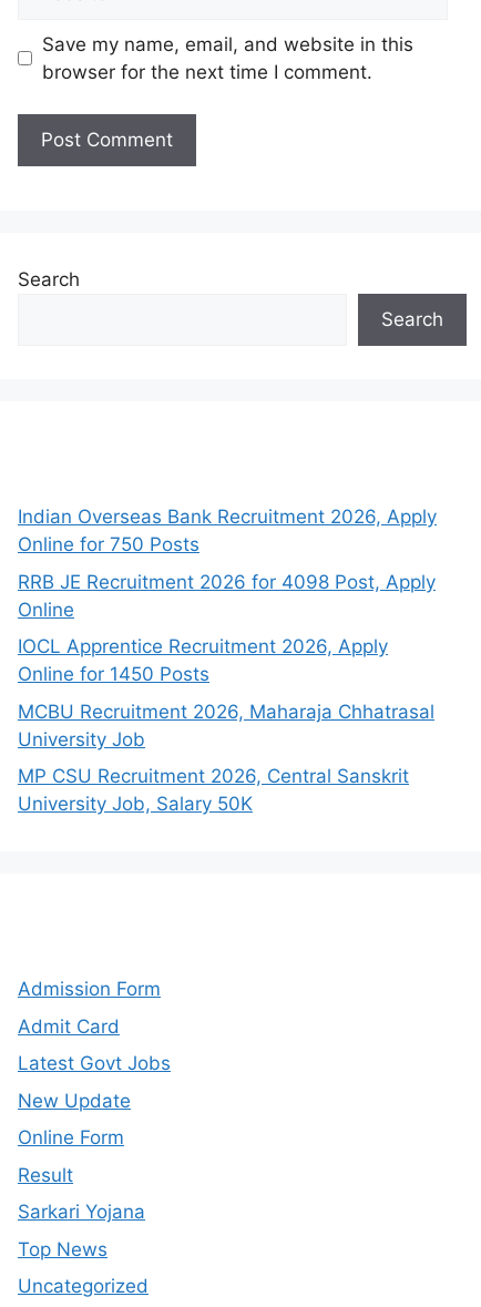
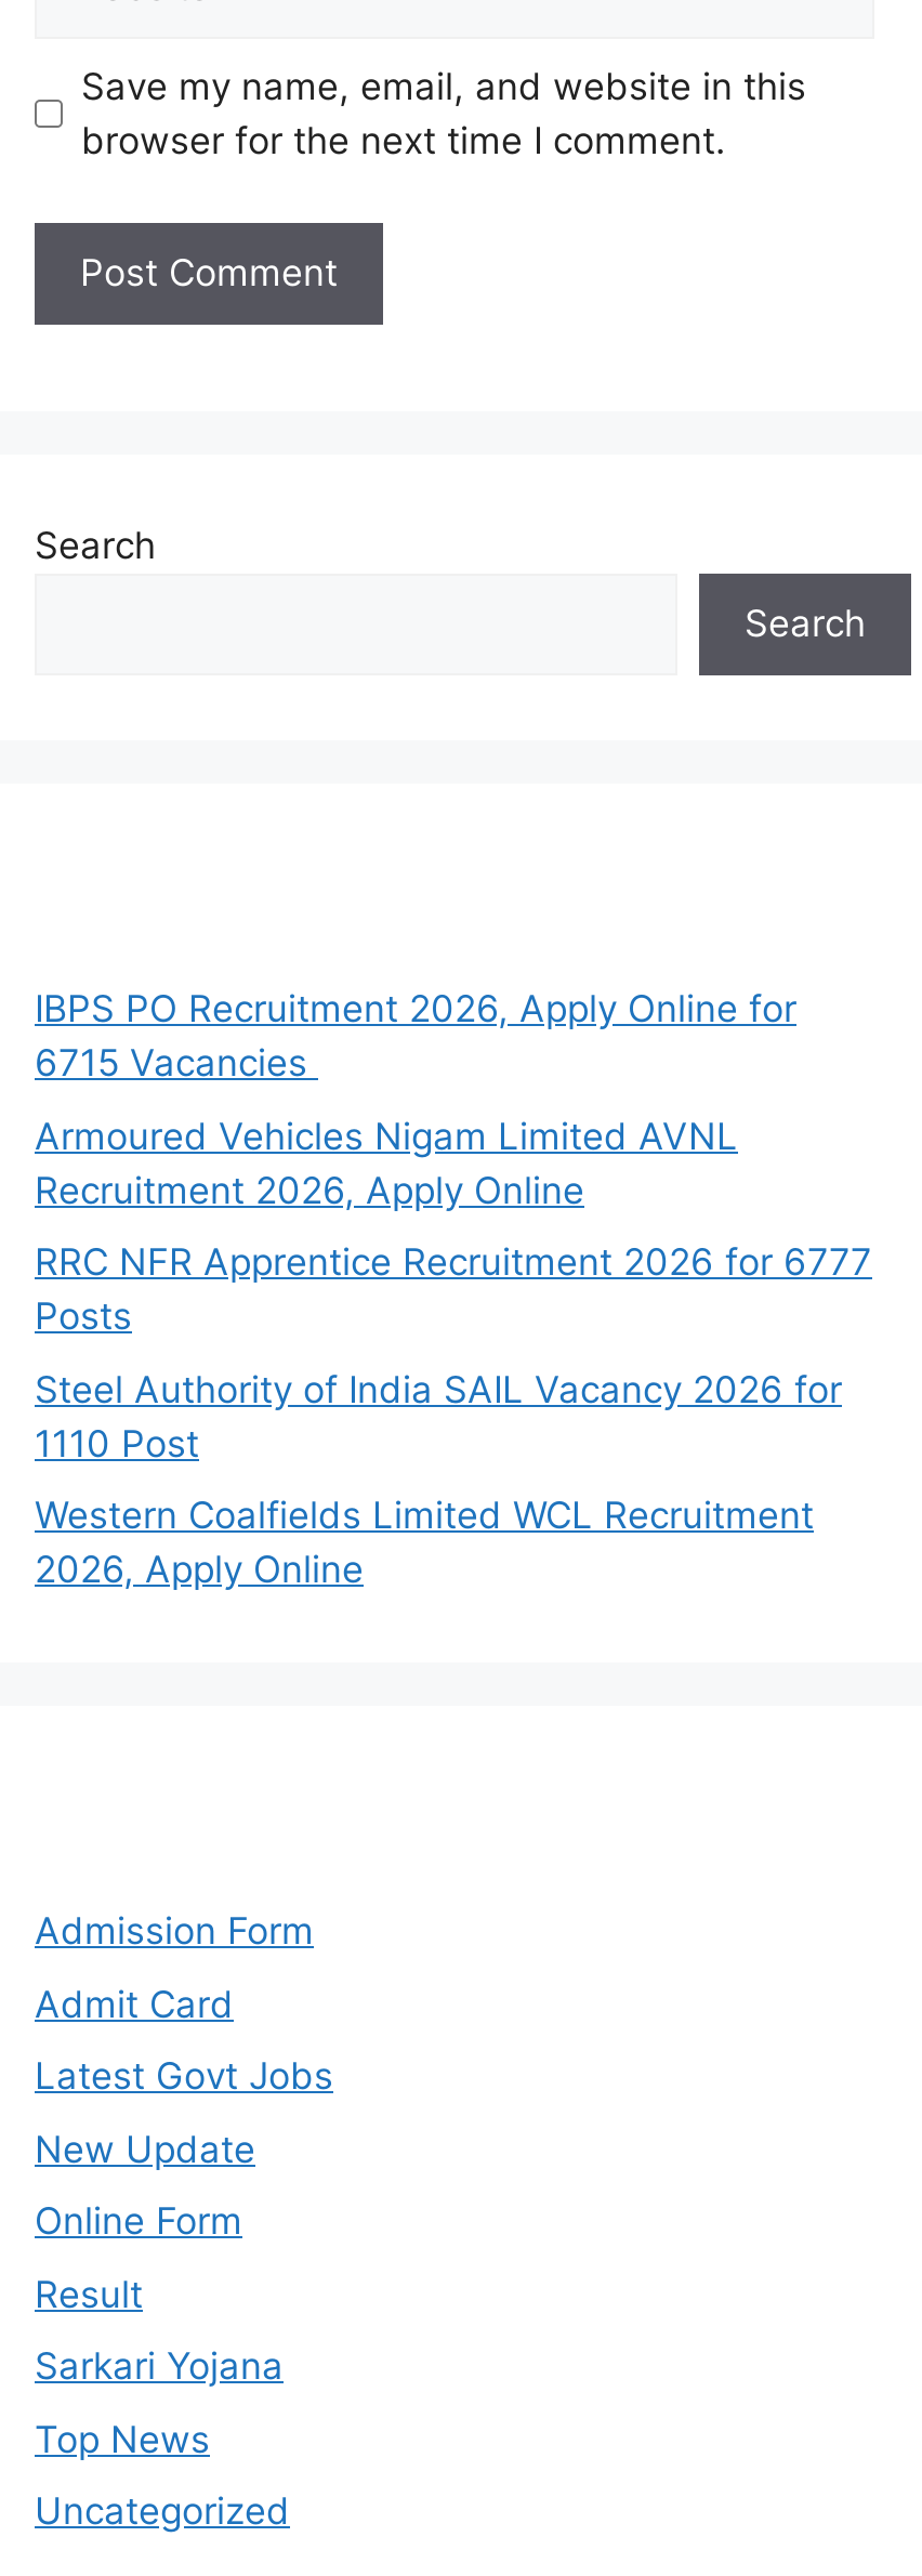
- Indian Overseas Bank Recruitment 2026, Apply
- Online for 750 Posts
+ IBPS PO Recruitment 2026, Apply Online for
+ 6715 Vacancies

- RRB JE Recruitment 2026 for 4098 Post, Apply
- Online
+ Armoured Vehicles Nigam Limited AVNL
+ Recruitment 2026, Apply Online

- IOCL Apprentice Recruitment 2026, Apply
- Online for 1450 Posts
+ RRC NFR Apprentice Recruitment 2026 for 6777
+ Posts

- MCBU Recruitment 2026, Maharaja Chhatrasal
- University Job
+ Steel Authority of India SAIL Vacancy 2026 for
+ 1110 Post

- MP CSU Recruitment 2026, Central Sanskrit
- University Job, Salary 50K
+ Western Coalfields Limited WCL Recruitment
+ 2026, Apply Online
